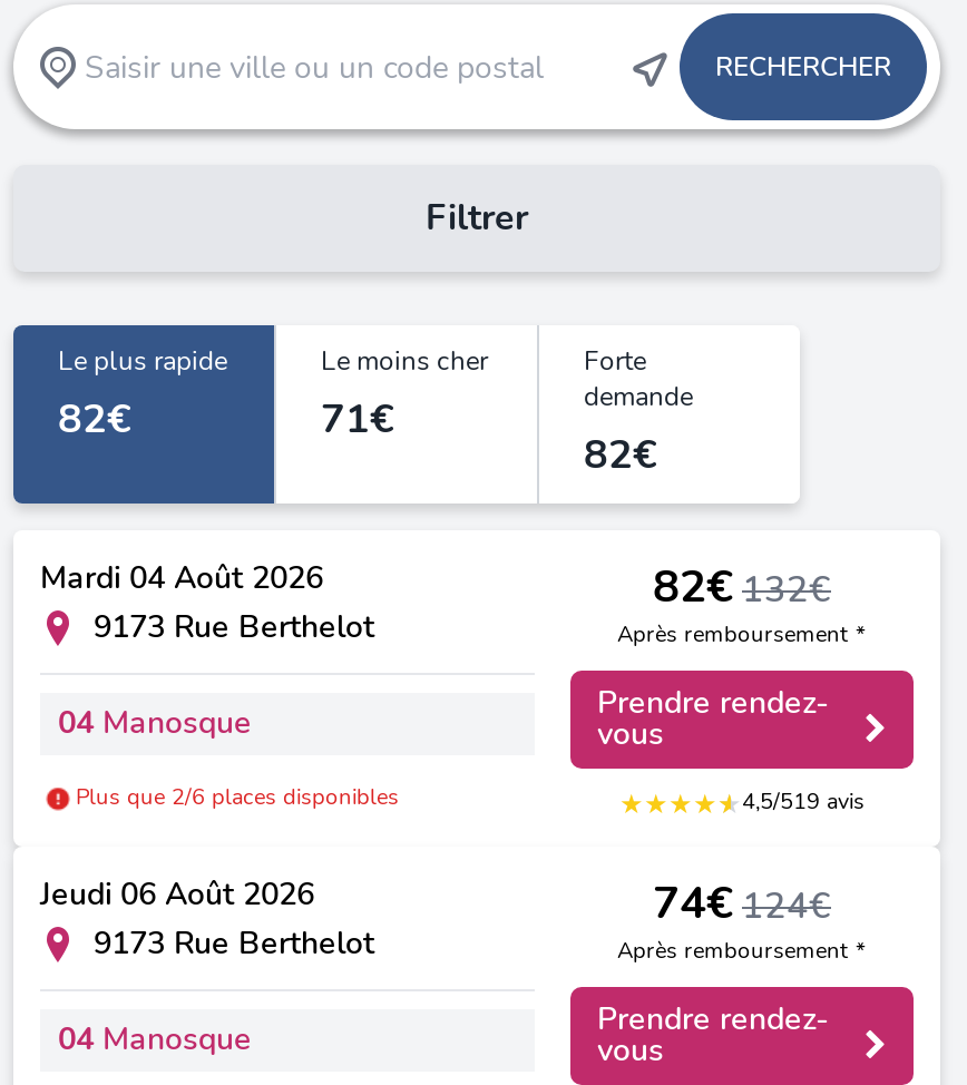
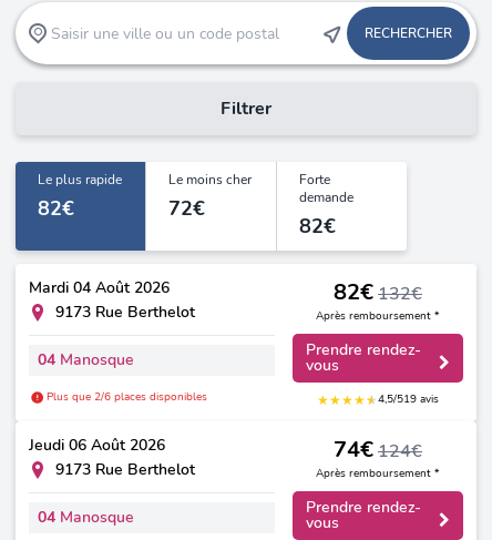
- 71€
+ 72€
